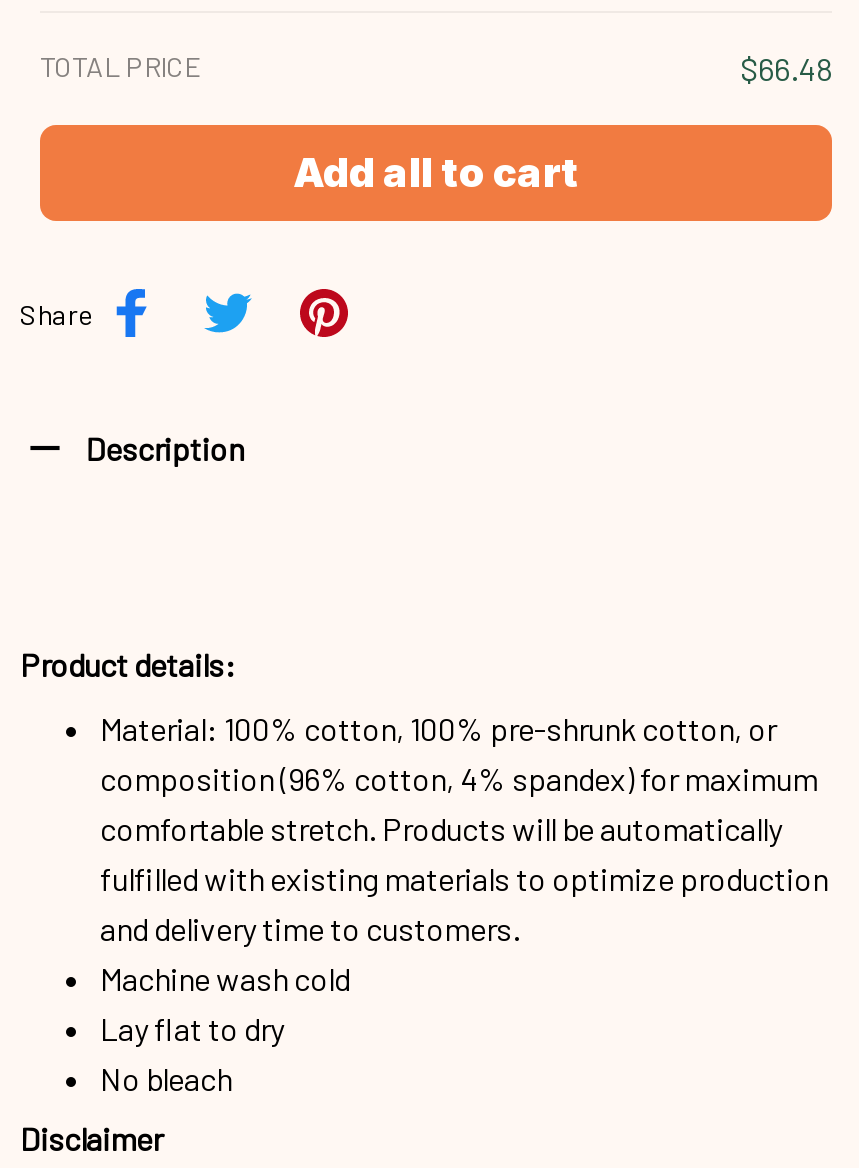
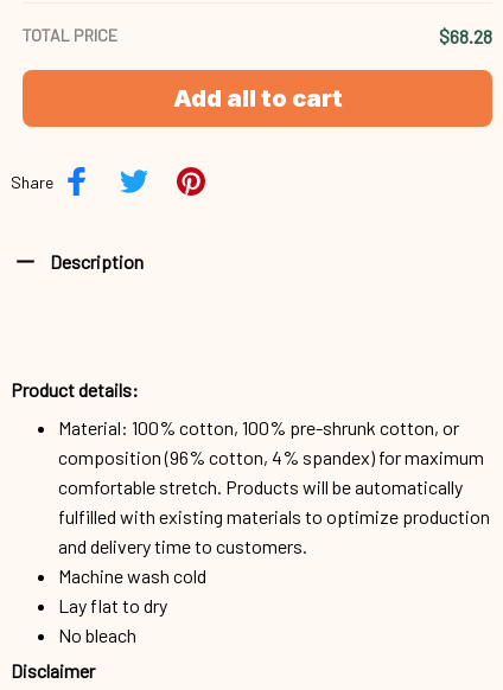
- $66.48
+ $68.28
